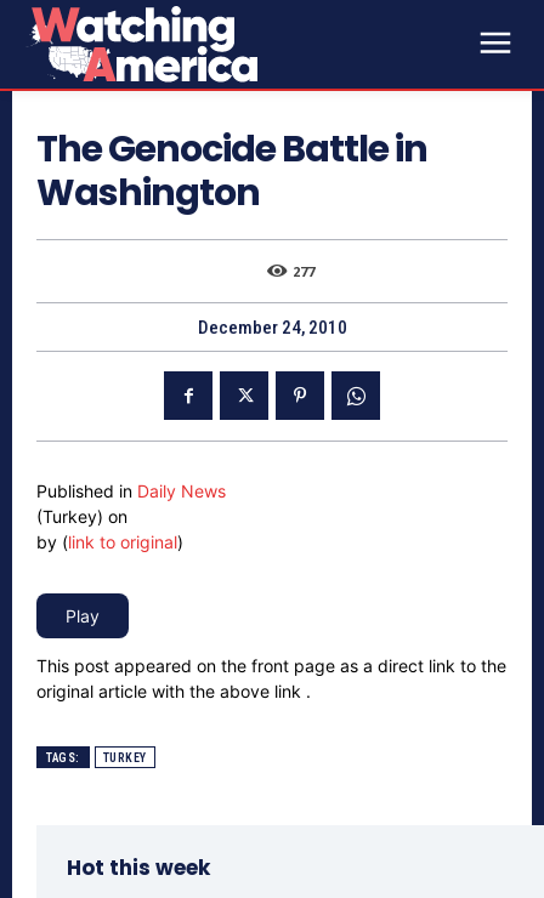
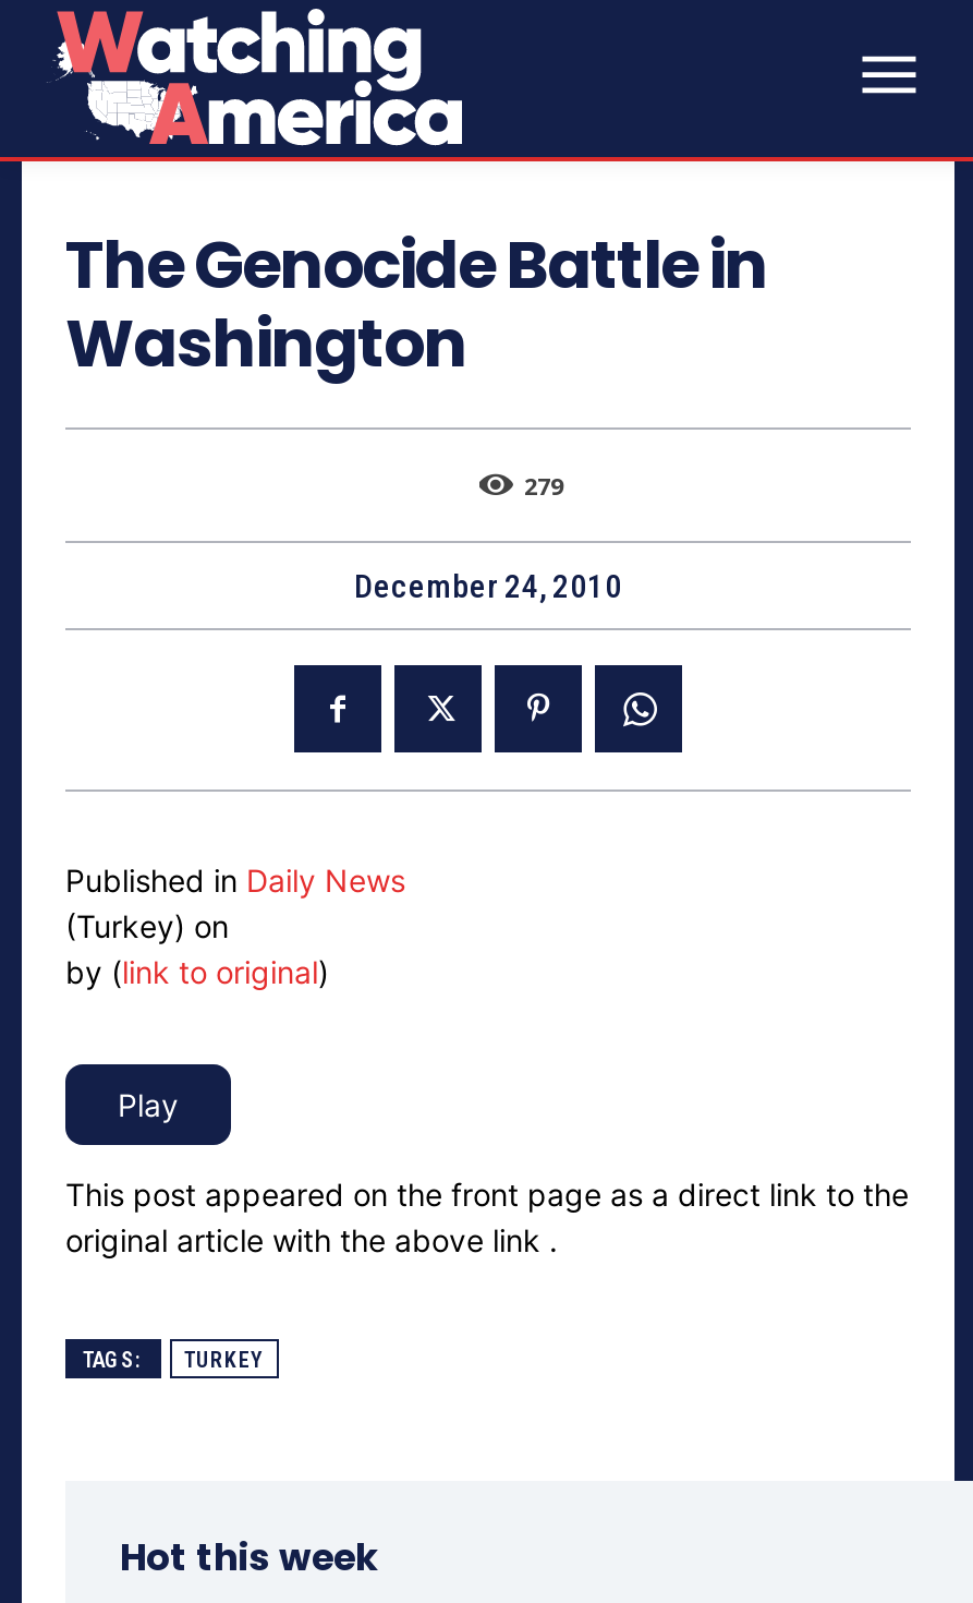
- 277
+ 279
